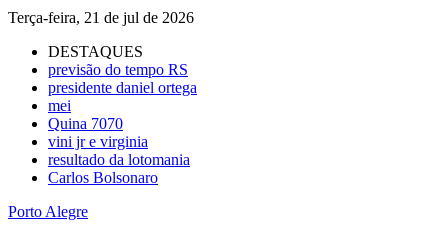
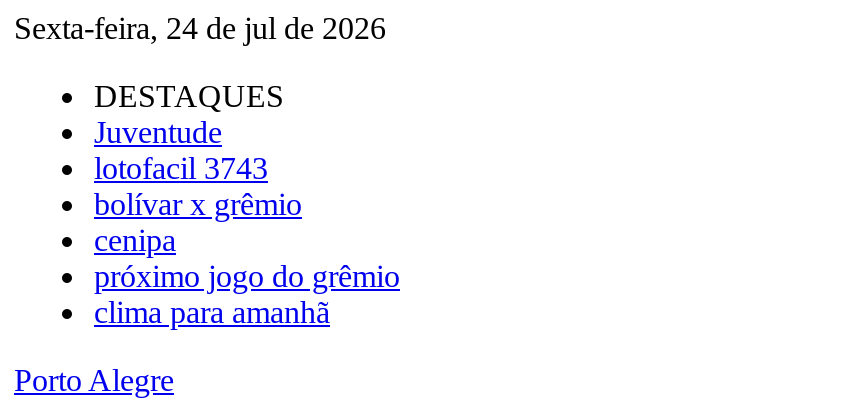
- Terça-feira, 21 de jul de 2026
+ Sexta-feira, 24 de jul de 2026

- previsão do tempo RS
- presidente daniel ortega
- mei
- Quina 7070
- vini jr e virginia
- resultado da lotomania
- Carlos Bolsonaro
+ Juventude
+ lotofacil 3743
+ bolívar x grêmio
+ cenipa
+ próximo jogo do grêmio
+ clima para amanhã
